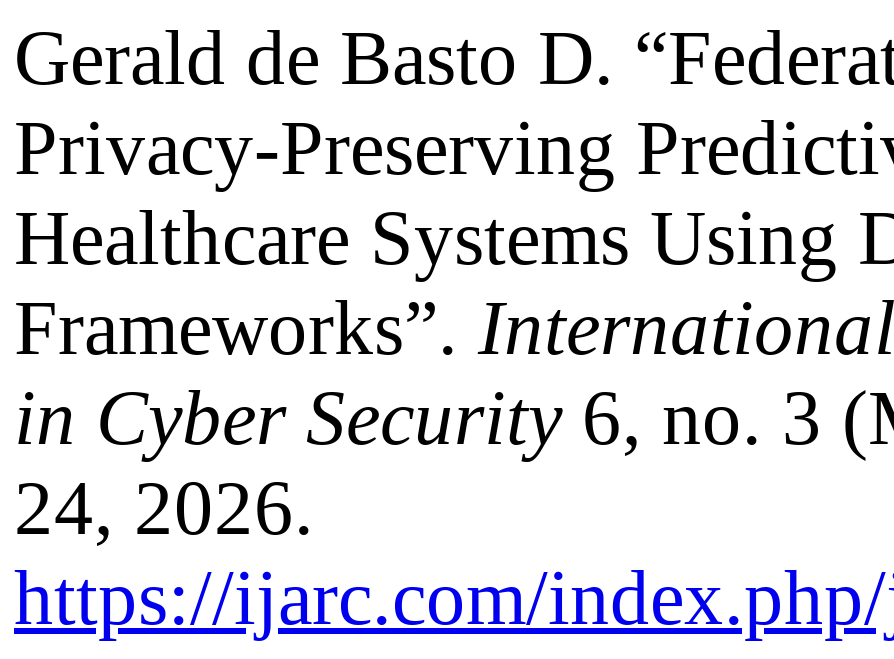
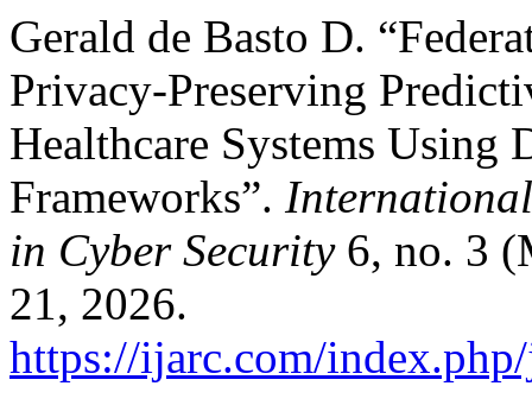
- 24, 2026.
+ 21, 2026.
